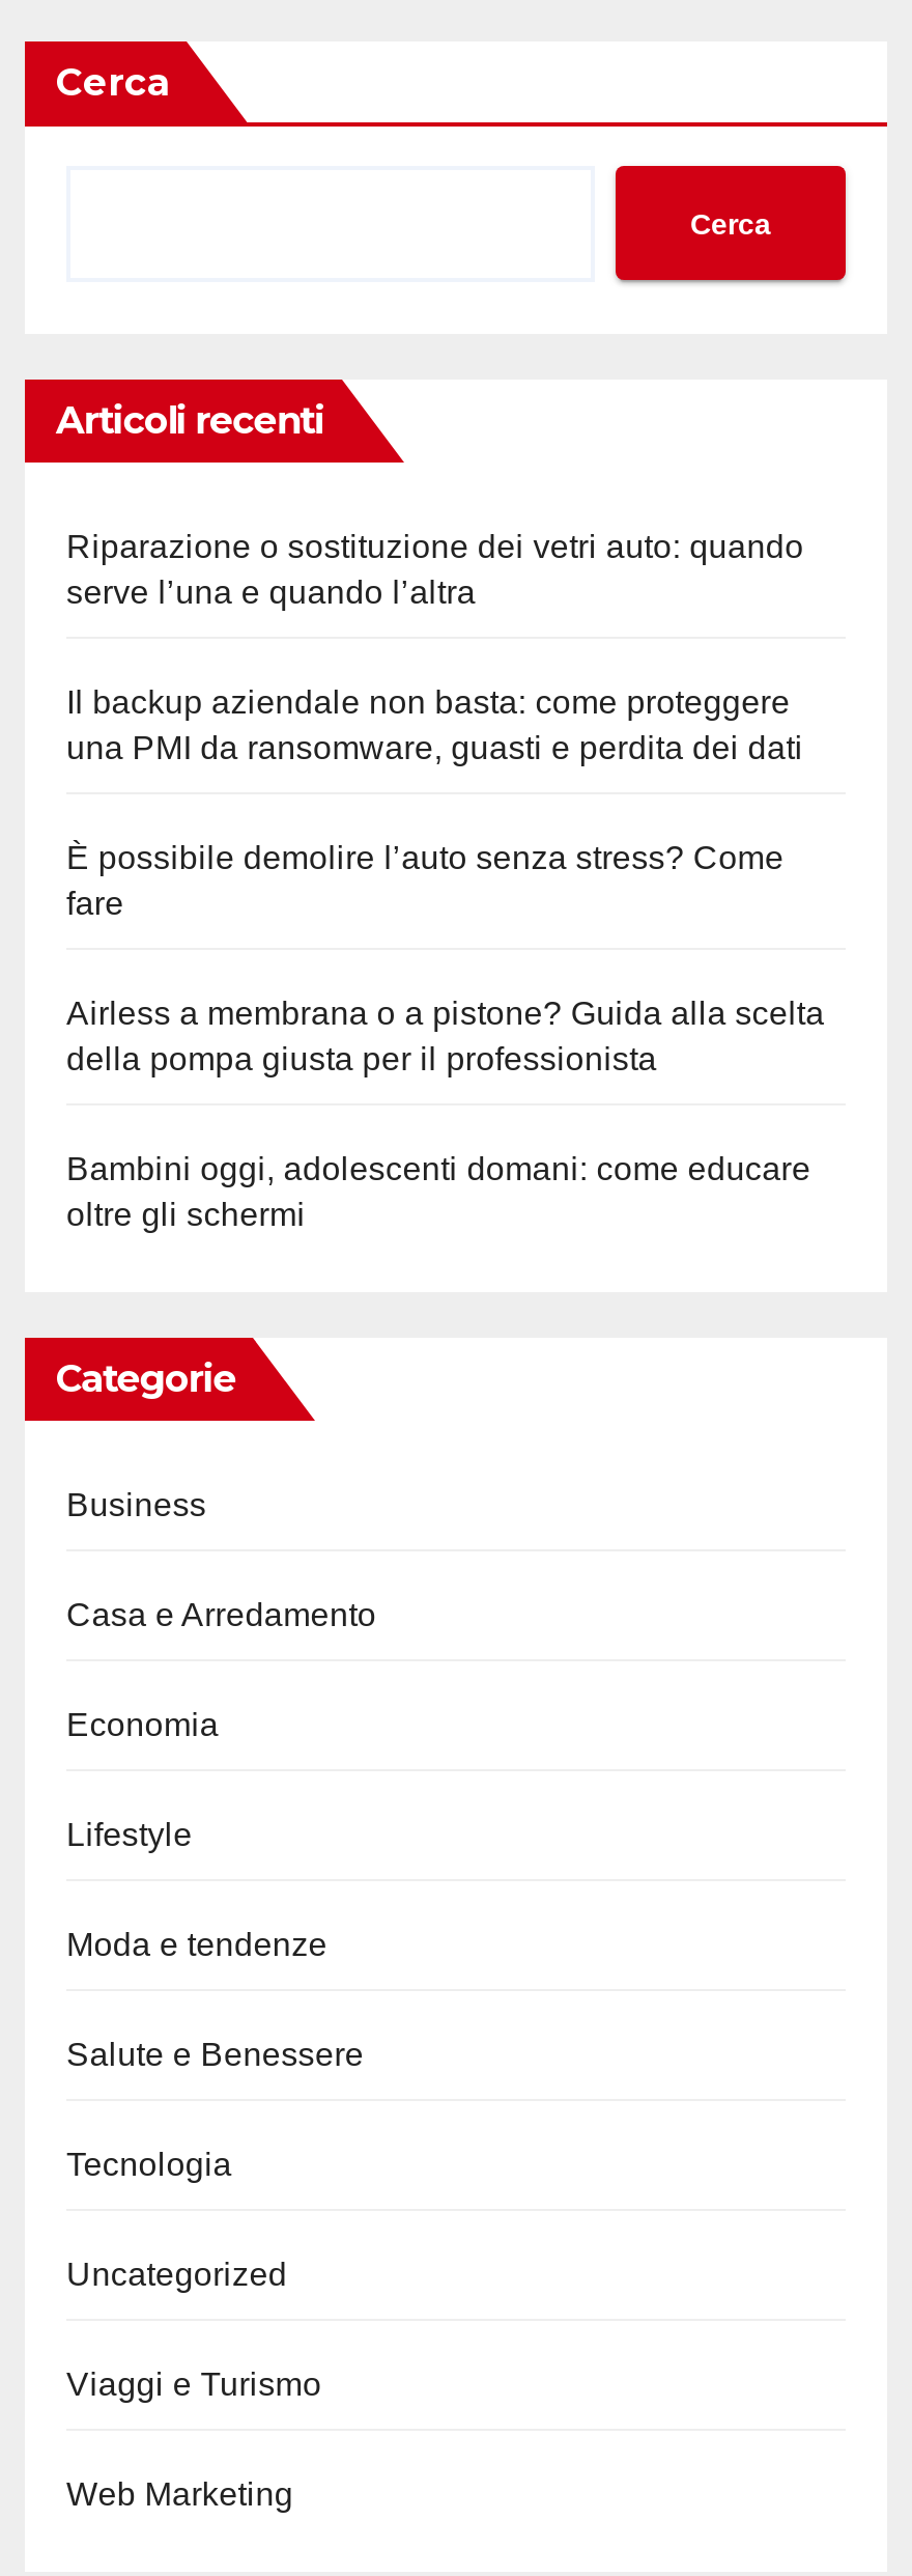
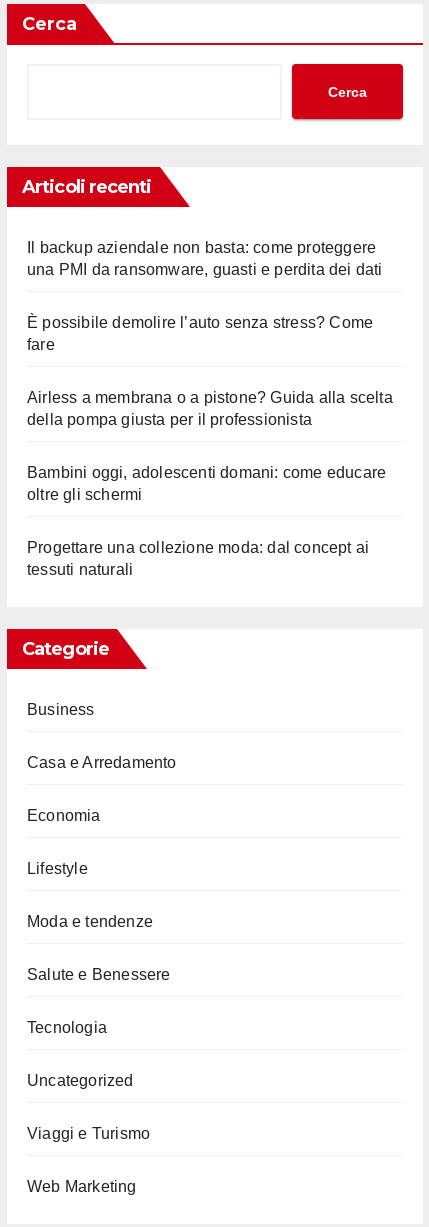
- Riparazione o sostituzione dei vetri auto: quando
- serve l’una e quando l’altra

moved up: Il backup aziendale non basta: come proteggere | una PMI da ransomware, guasti e perdita dei dati | È possibile demolire l’auto senza stress? Come | fare | Airless a membrana o a pistone? Guida alla scelta | della pompa giusta per il professionista | Bambini oggi, adolescenti domani: come educare | oltre gli schermi

+ Progettare una collezione moda: dal concept ai
+ tessuti naturali
